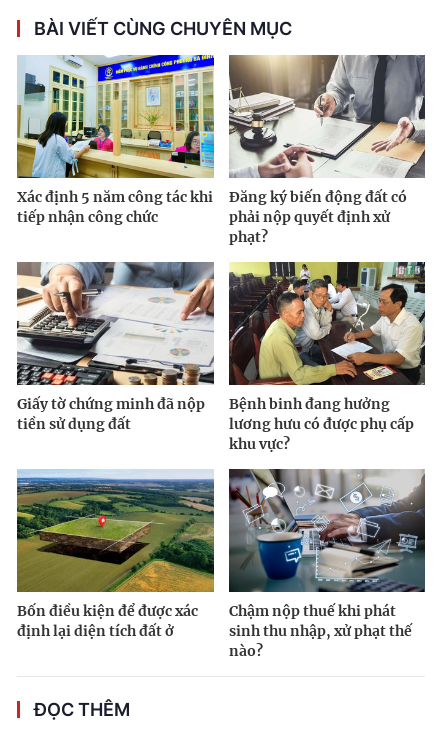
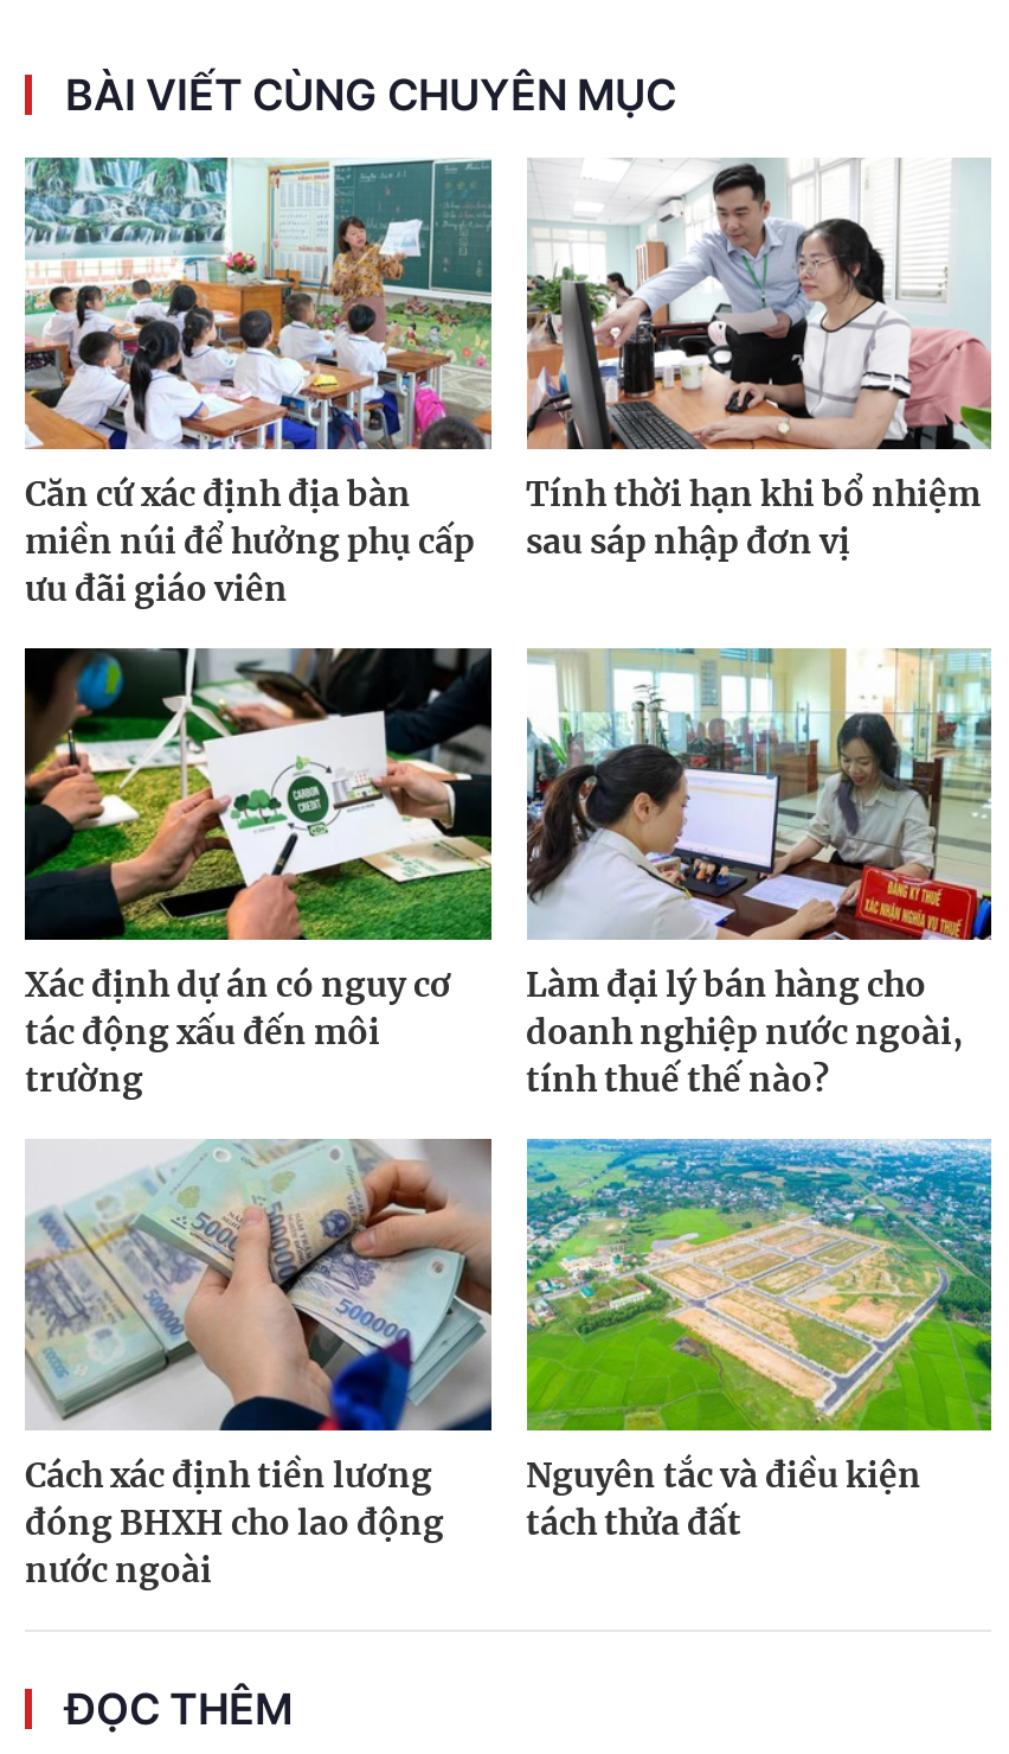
- [image]
- Xác định 5 năm công tác khi
- tiếp nhận công chức
+ [image]
+ Căn cứ xác định địa bàn
+ miền núi để hưởng phụ cấp
+ ưu đãi giáo viên

- [image]
- Đăng ký biến động đất có
- phải nộp quyết định xử
- phạt?
+ [image]
+ Tính thời hạn khi bổ nhiệm
+ sau sáp nhập đơn vị

- [image]
- Giấy tờ chứng minh đã nộp
- tiền sử dụng đất
+ [image]
+ Xác định dự án có nguy cơ
+ tác động xấu đến môi
+ trường

- [image]
- Bệnh binh đang hưởng
- lương hưu có được phụ cấp
- khu vực?
+ [image]
+ Làm đại lý bán hàng cho
+ doanh nghiệp nước ngoài,
+ tính thuế thế nào?

- [image]
- Bốn điều kiện để được xác
- định lại diện tích đất ở
+ [image]
+ Cách xác định tiền lương
+ đóng BHXH cho lao động
+ nước ngoài

- [image]
- Chậm nộp thuế khi phát
- sinh thu nhập, xử phạt thế
- nào?
+ [image]
+ Nguyên tắc và điều kiện
+ tách thửa đất
